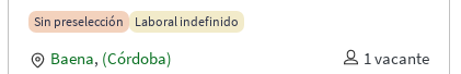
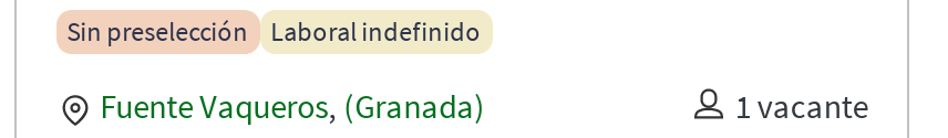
- Baena, (Córdoba)
+ Fuente Vaqueros, (Granada)
